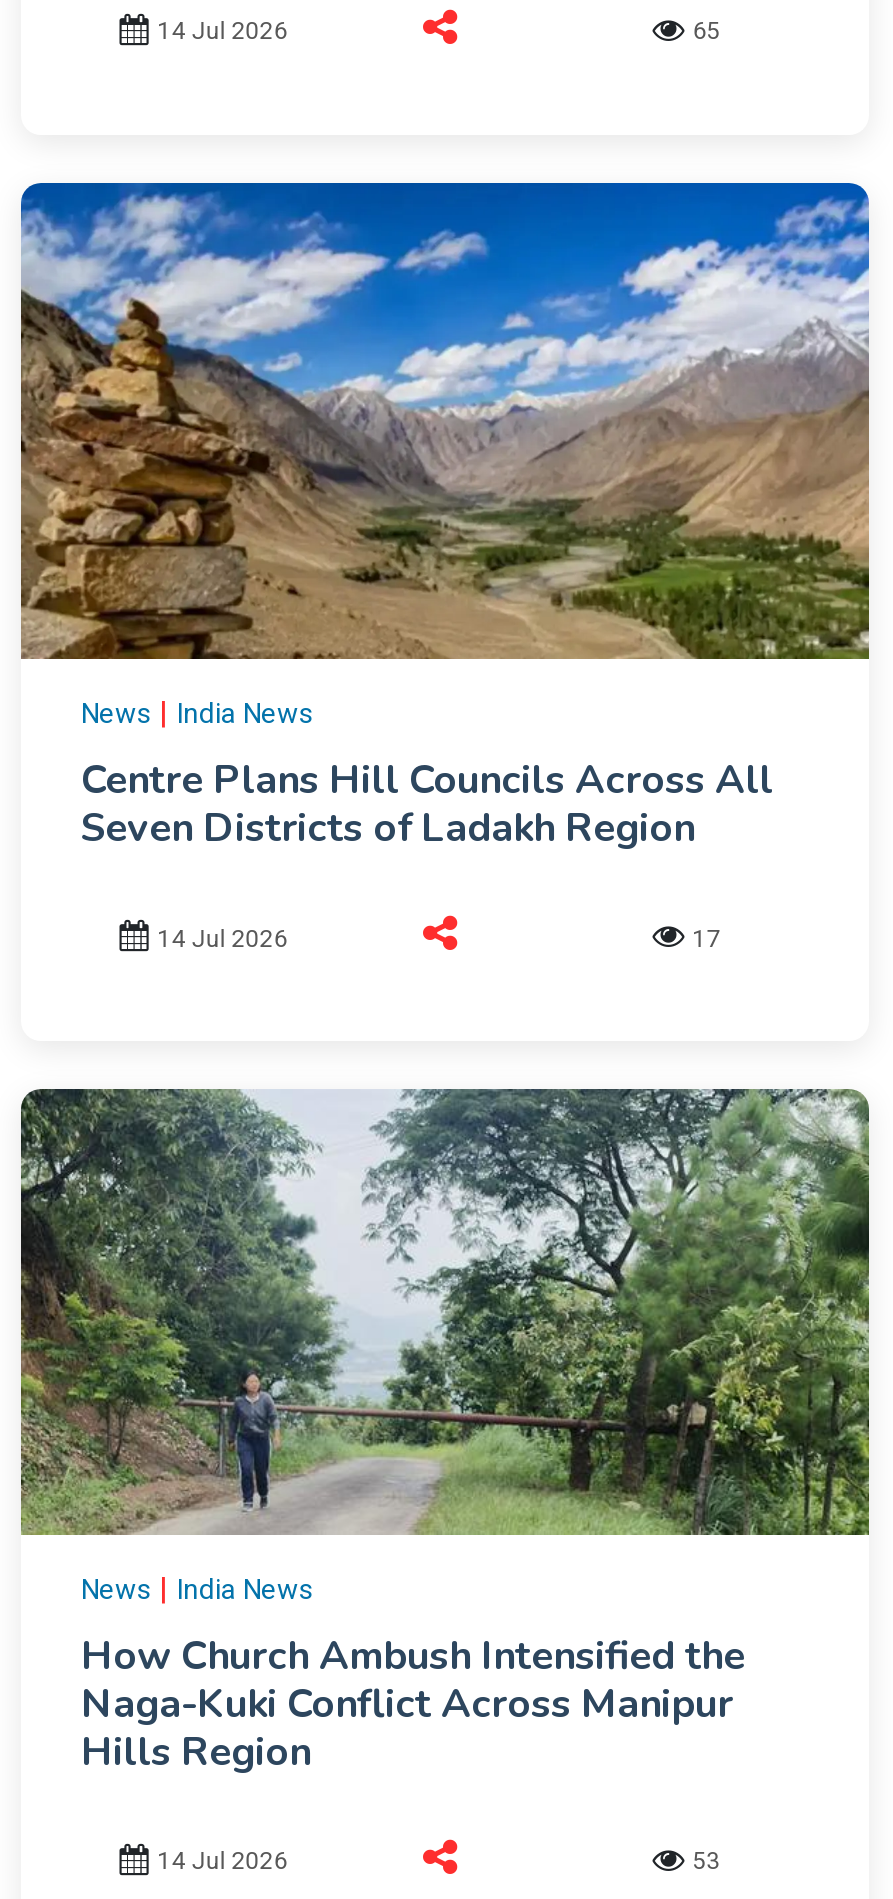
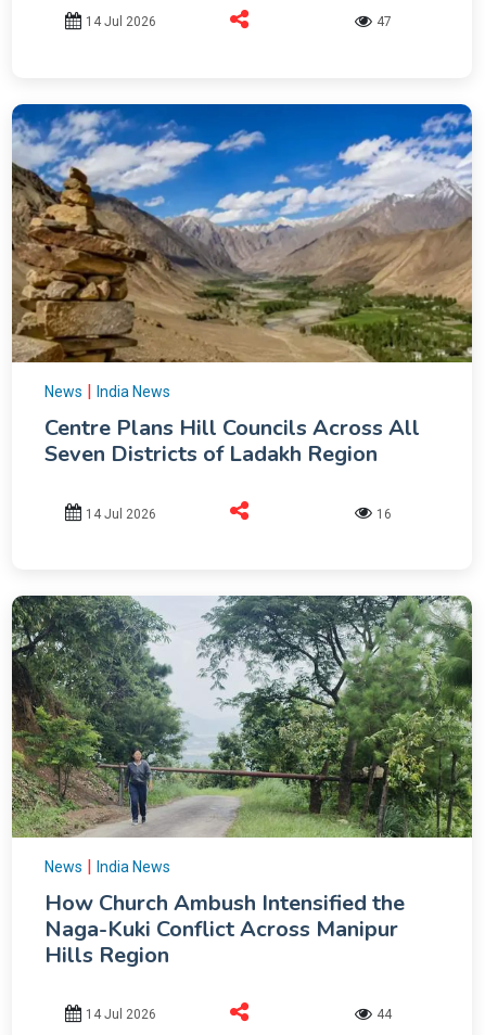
- 65
+ 47

- 17
+ 16

- 53
+ 44
